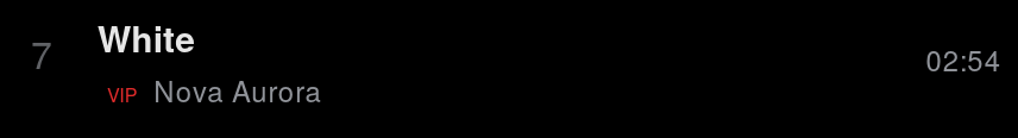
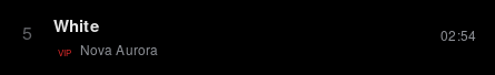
- 7 White
+ 5 White
